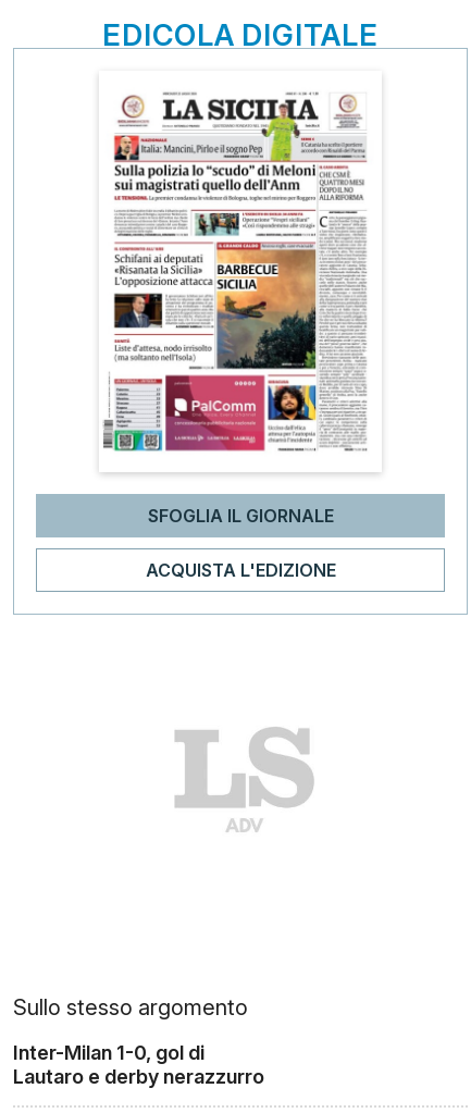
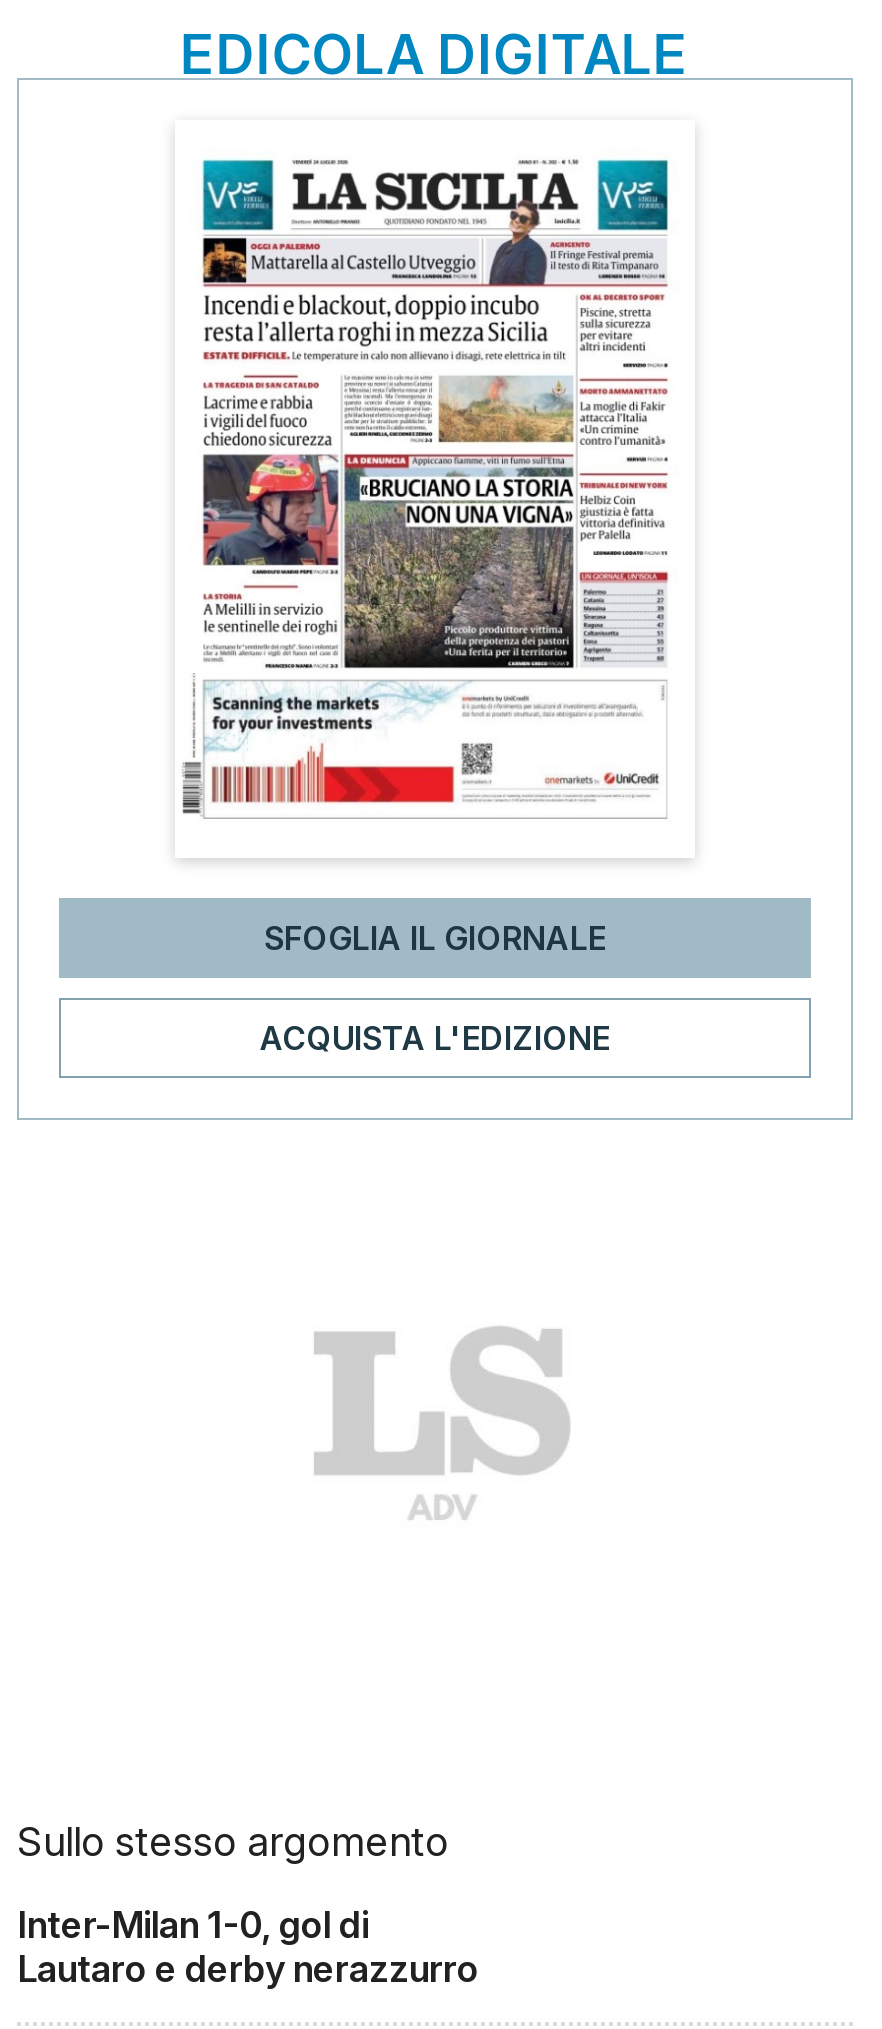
- [image]
+ [image]
